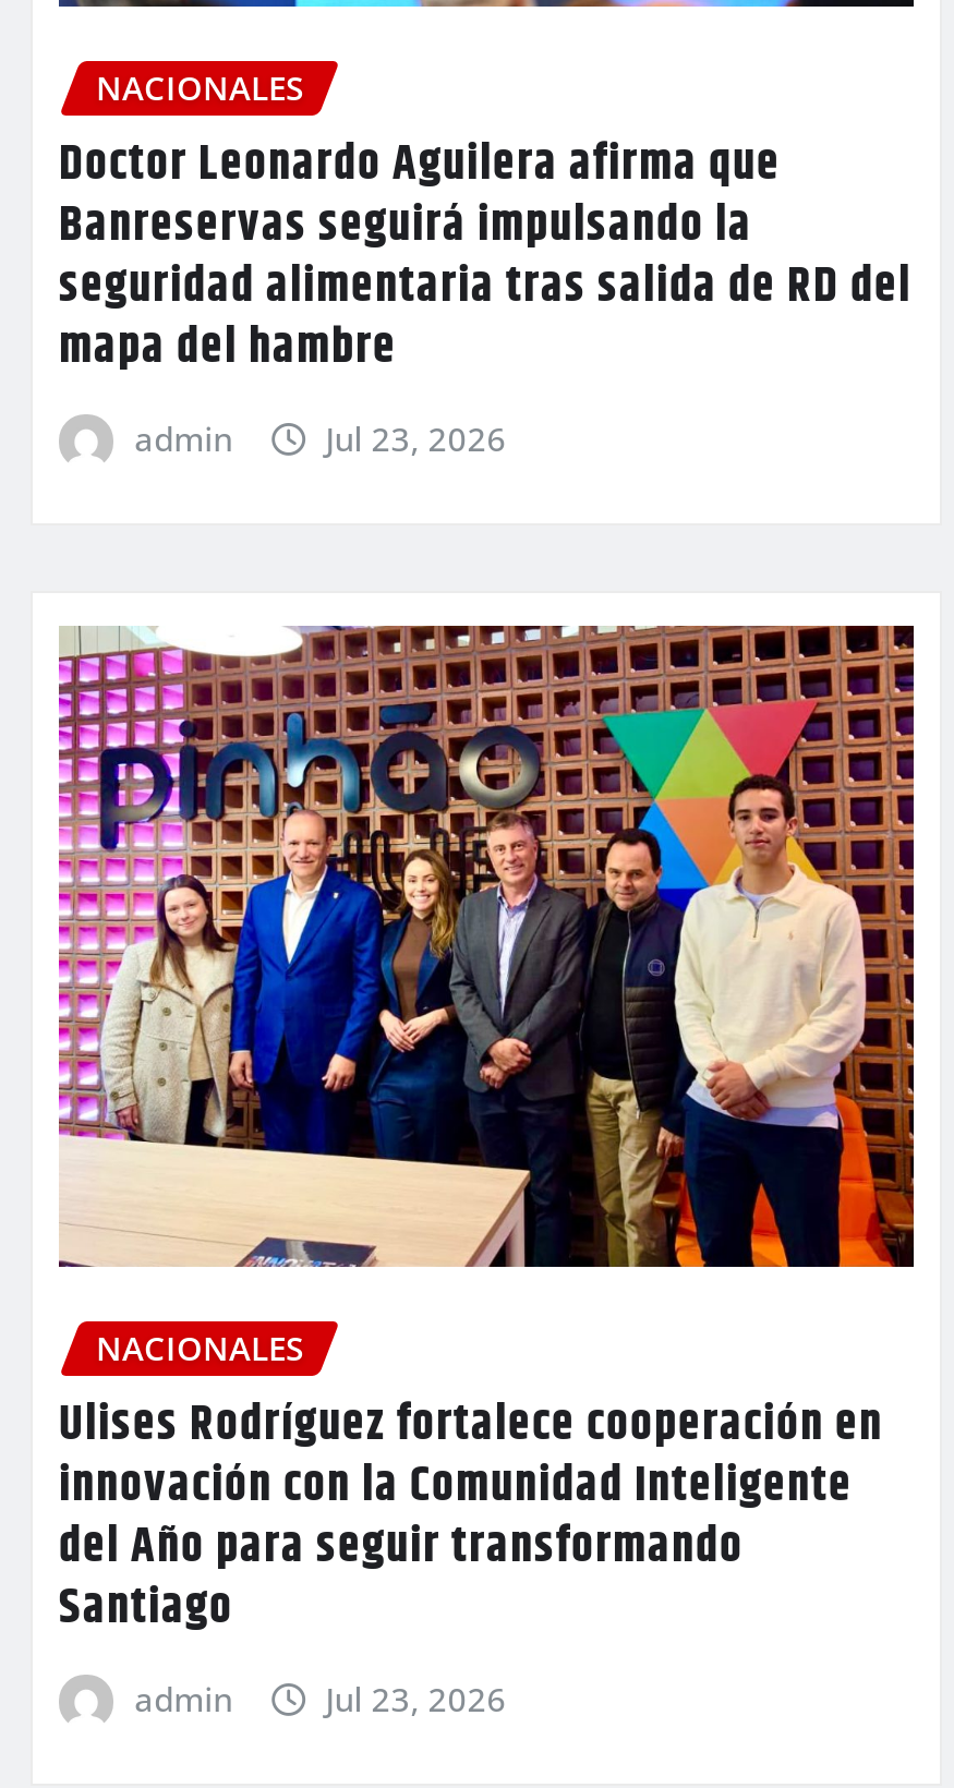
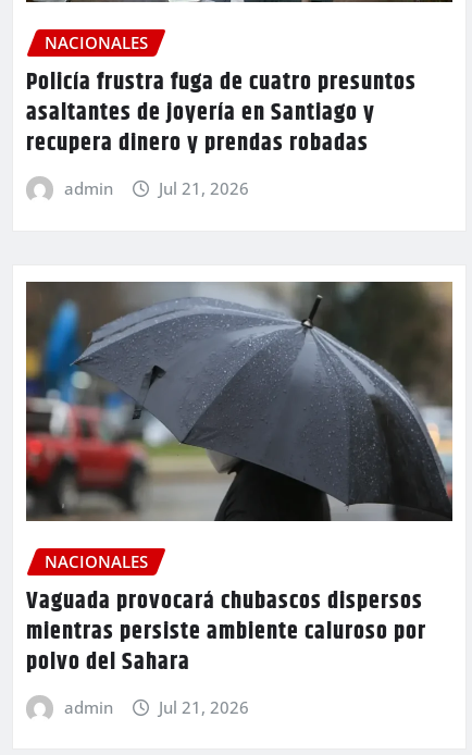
- Doctor Leonardo Aguilera afirma que
- Banreservas seguirá impulsando la
- seguridad alimentaria tras salida de RD del
- mapa del hambre
+ Policía frustra fuga de cuatro presuntos
+ asaltantes de joyería en Santiago y
+ recupera dinero y prendas robadas

- Jul 23, 2026
+ Jul 21, 2026

- [image]
+ [image]

- Ulises Rodríguez fortalece cooperación en
- innovación con la Comunidad Inteligente
- del Año para seguir transformando
- Santiago
+ Vaguada provocará chubascos dispersos
+ mientras persiste ambiente caluroso por
+ polvo del Sahara

- Jul 23, 2026
+ Jul 21, 2026
